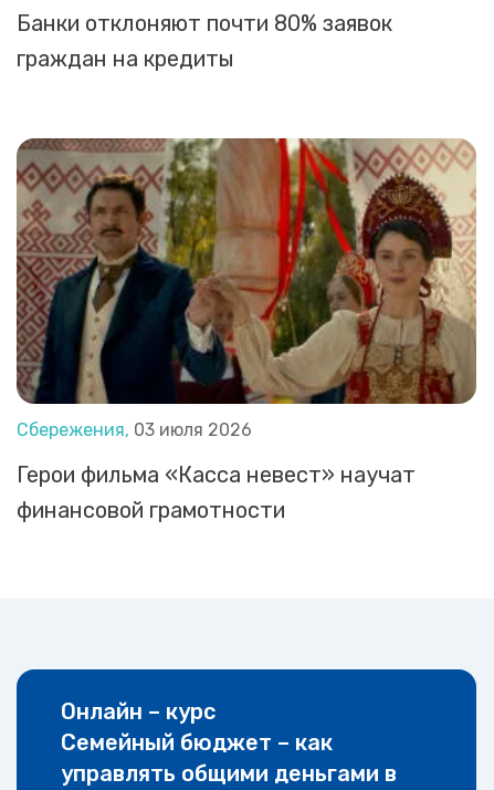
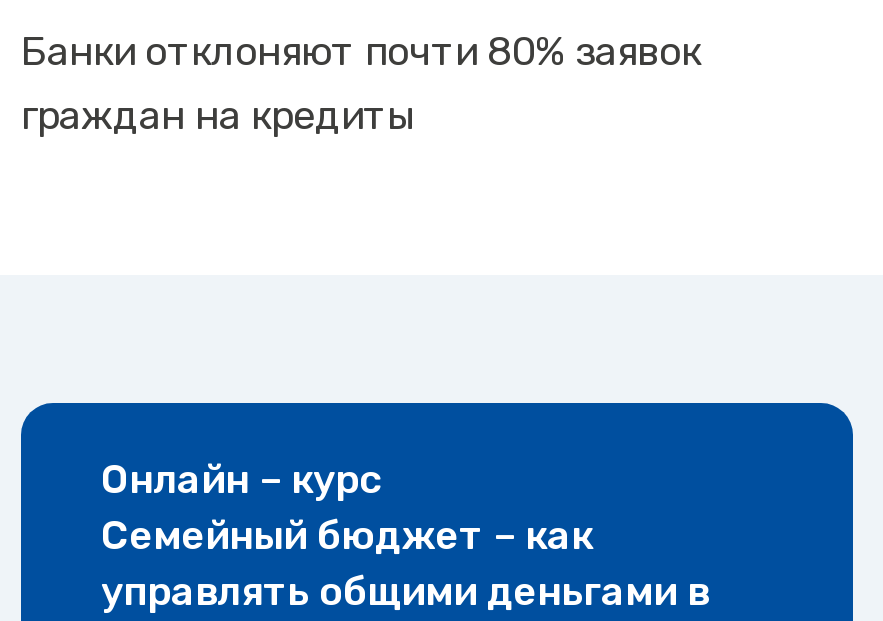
- [image]
- Сбережения, 03 июля 2026
- Герои фильма «Касса невест» научат
- финансовой грамотности
